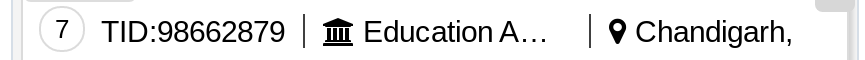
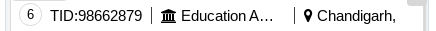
- 7 TID:98662879
+ 6 TID:98662879
